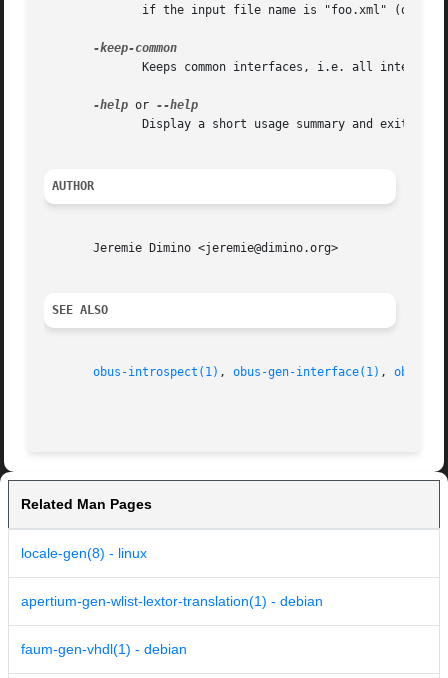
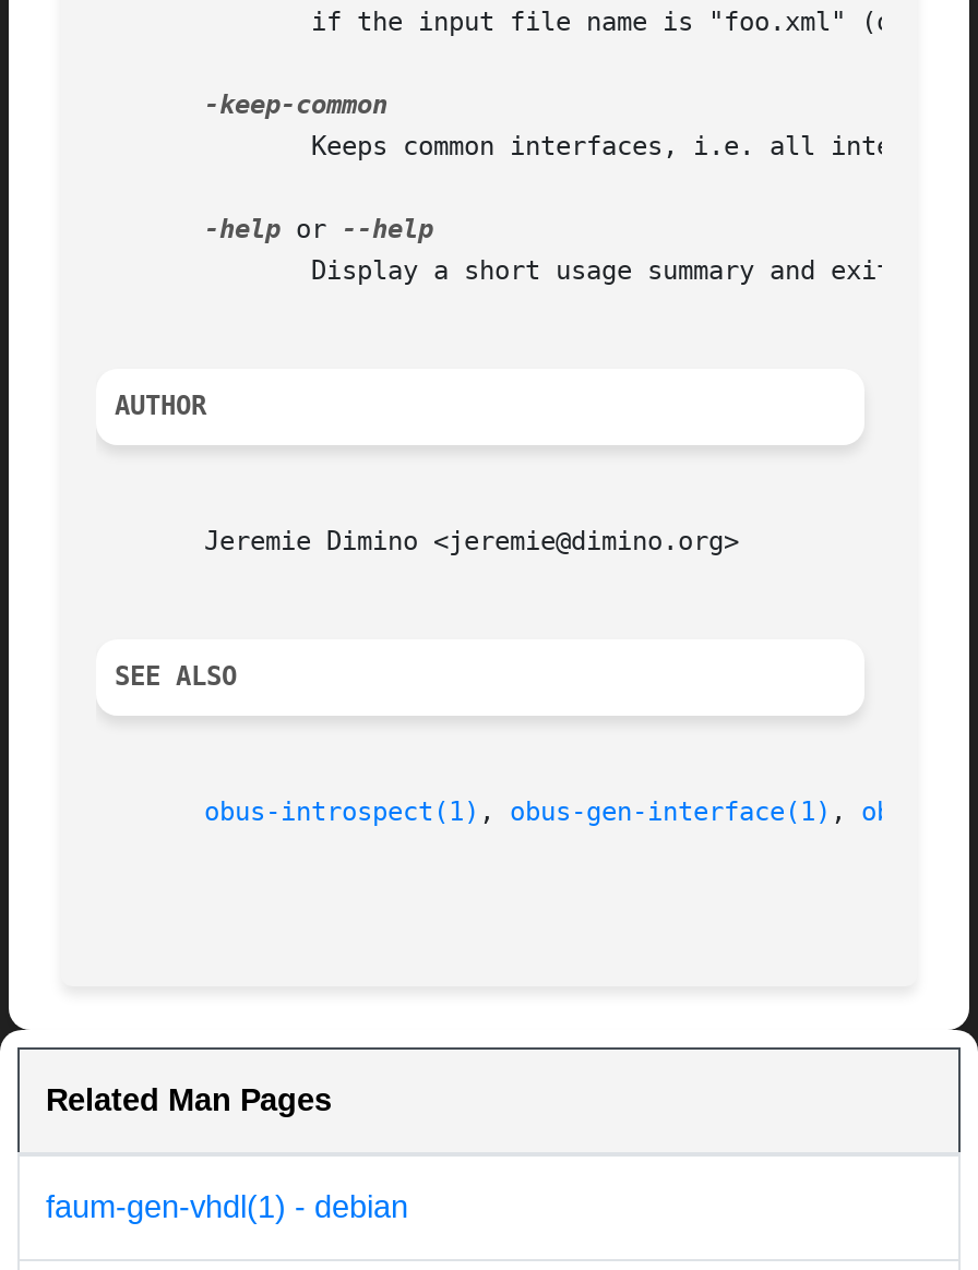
- locale-gen(8) - linux
- apertium-gen-wlist-lextor-translation(1) - debian
